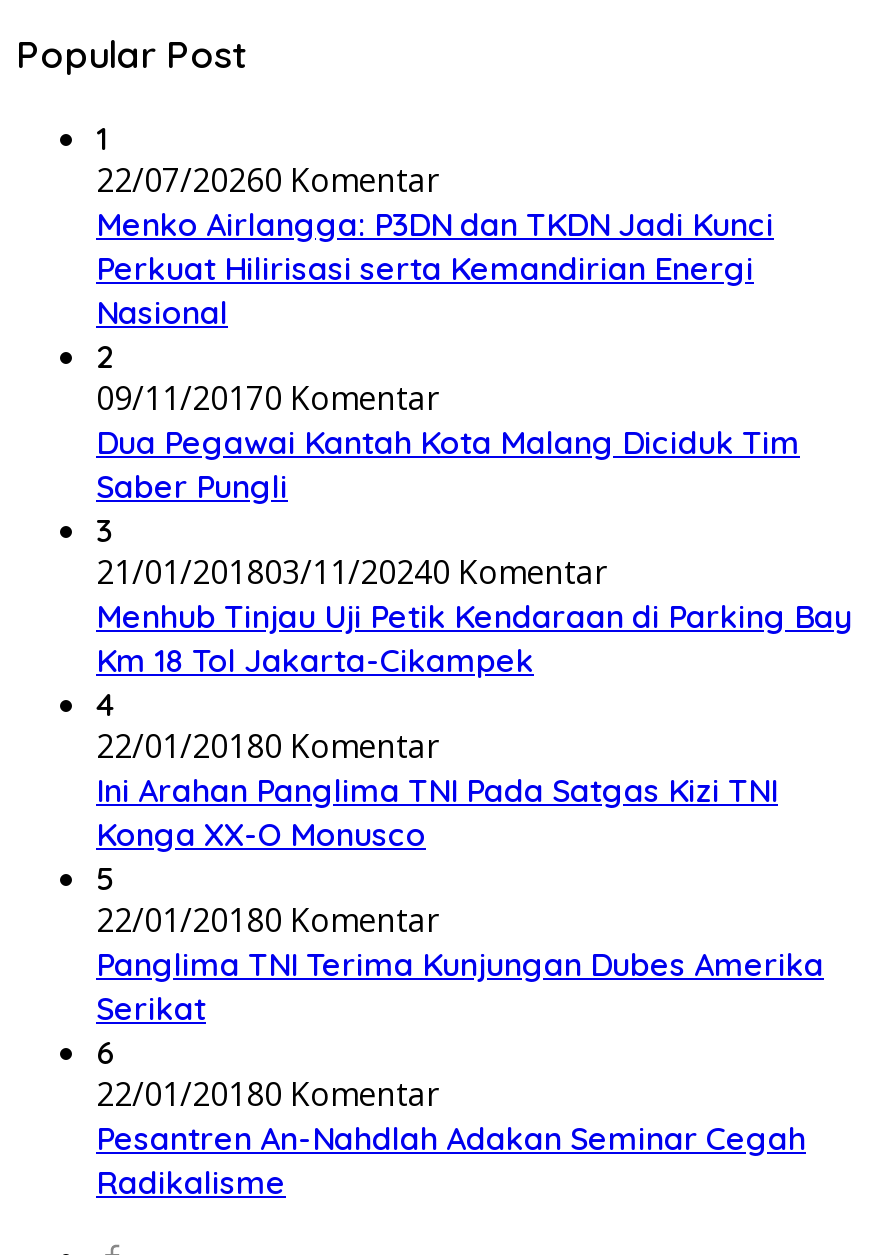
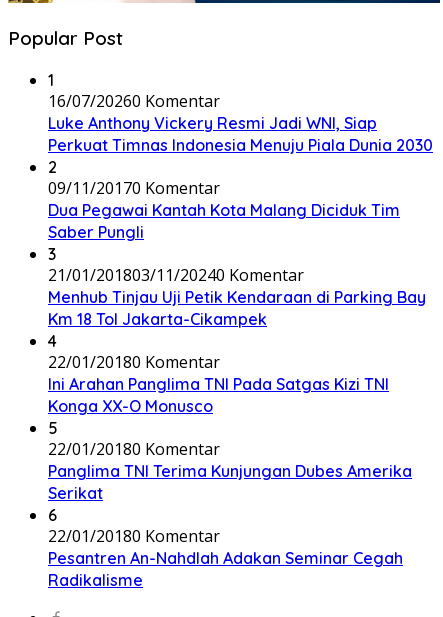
- 22/07/20260 Komentar
- Menko Airlangga: P3DN dan TKDN Jadi Kunci
- Perkuat Hilirisasi serta Kemandirian Energi
- Nasional
+ 16/07/20260 Komentar
+ Luke Anthony Vickery Resmi Jadi WNI, Siap
+ Perkuat Timnas Indonesia Menuju Piala Dunia 2030
